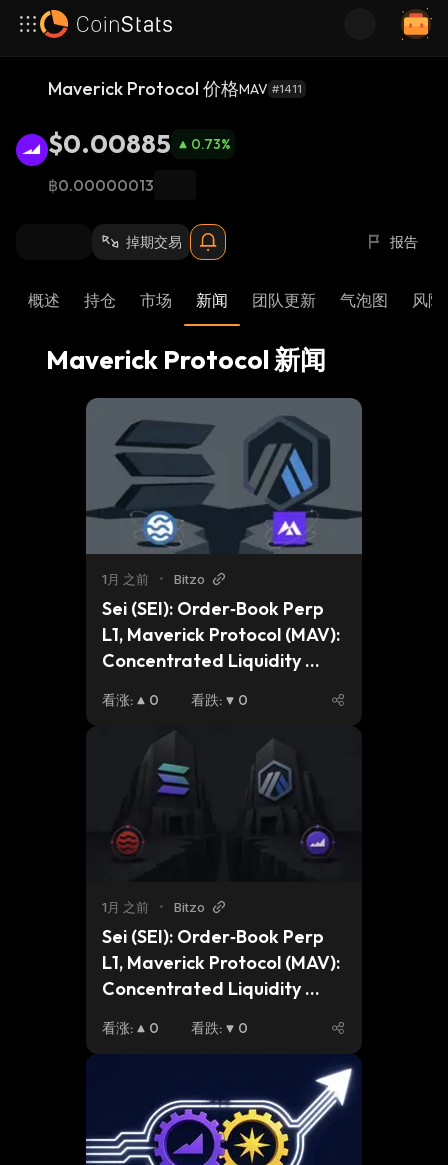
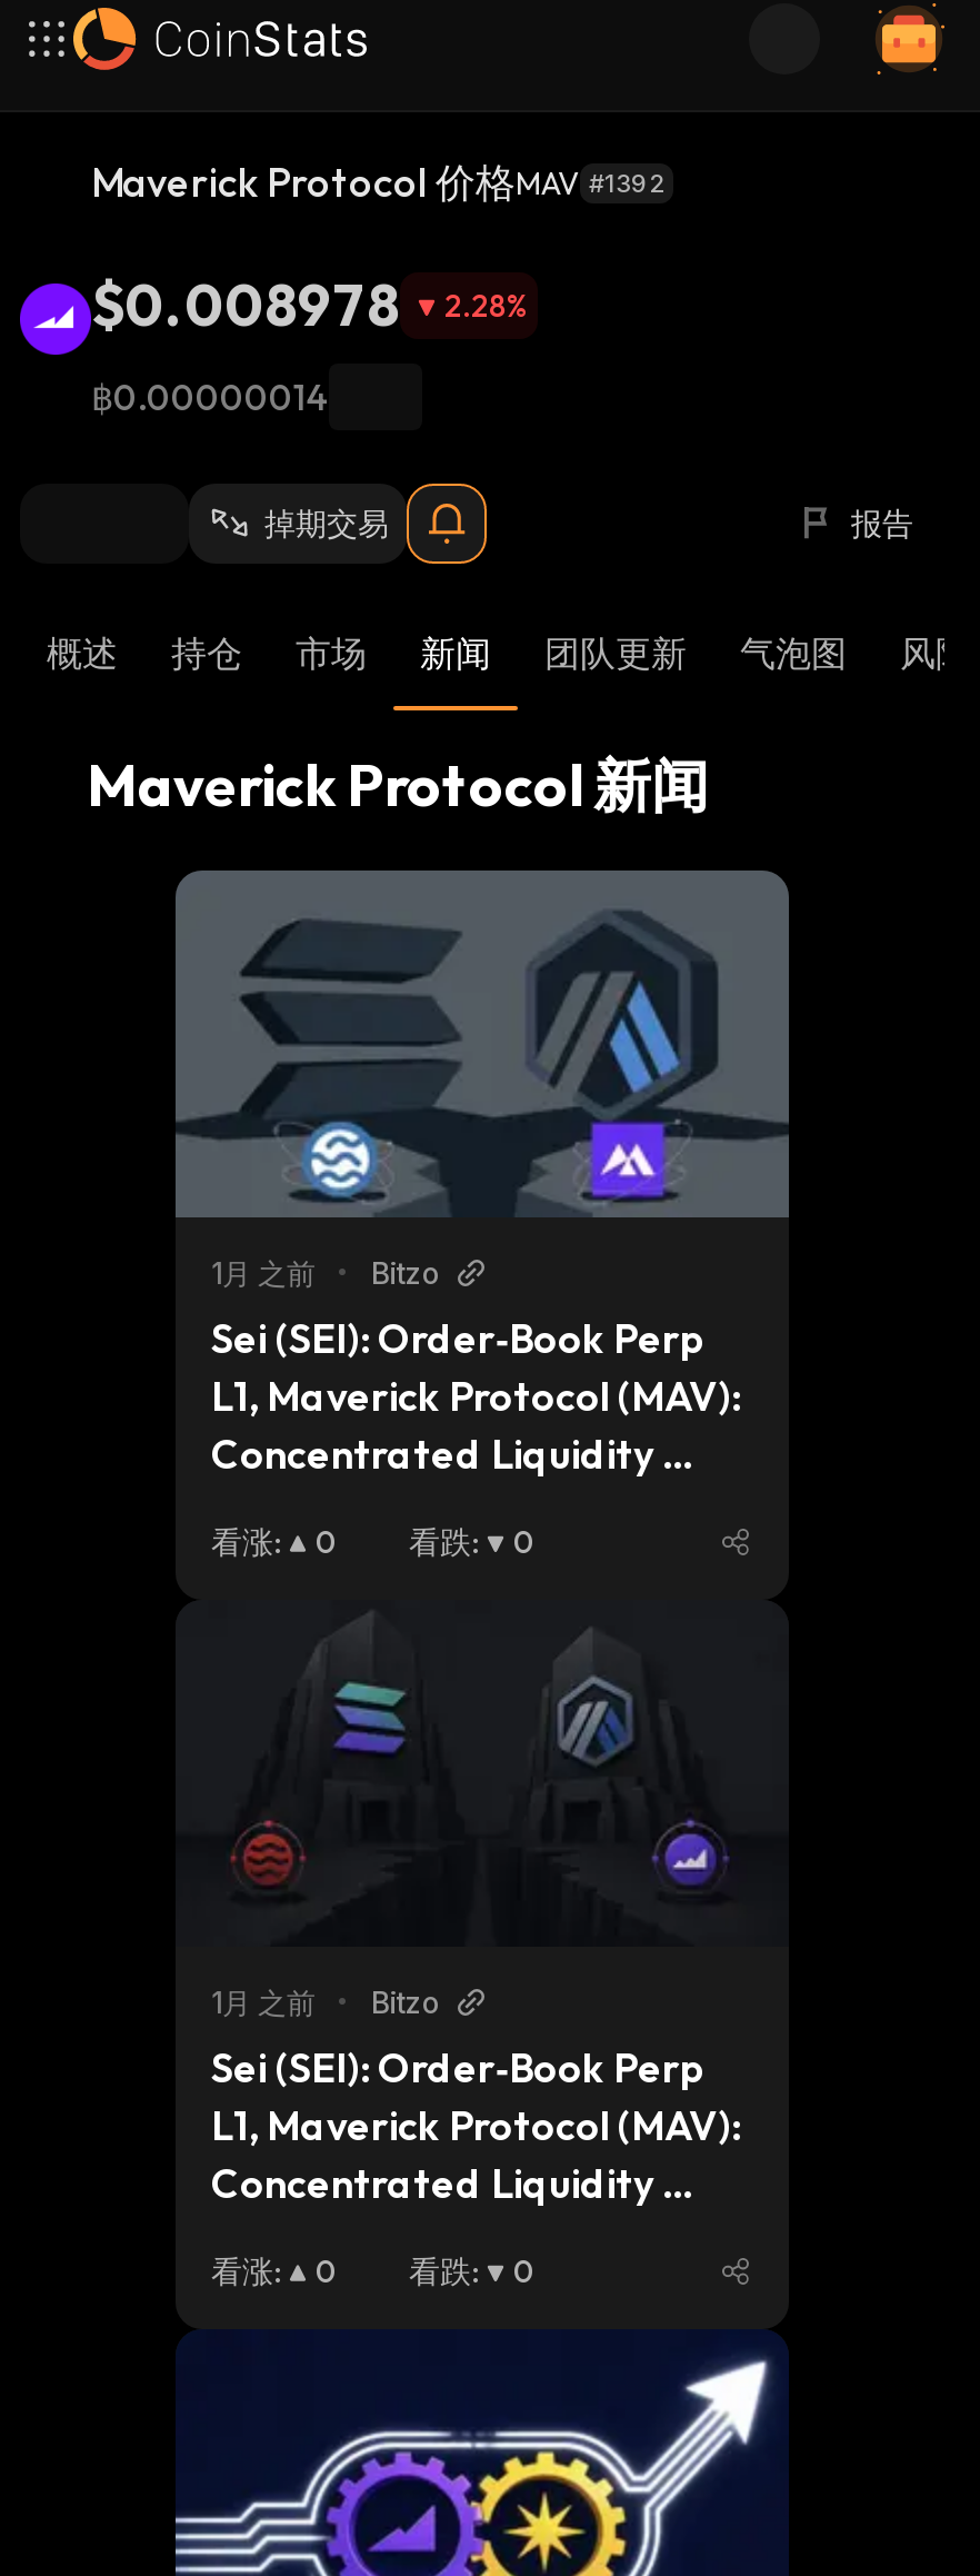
- Maverick Protocol 价格MAV #1411
+ Maverick Protocol 价格MAV #1392

- $0.00885
+ $0.008978

- 0.73%
+ 2.28%

- ฿0.00000013
+ ฿0.00000014
